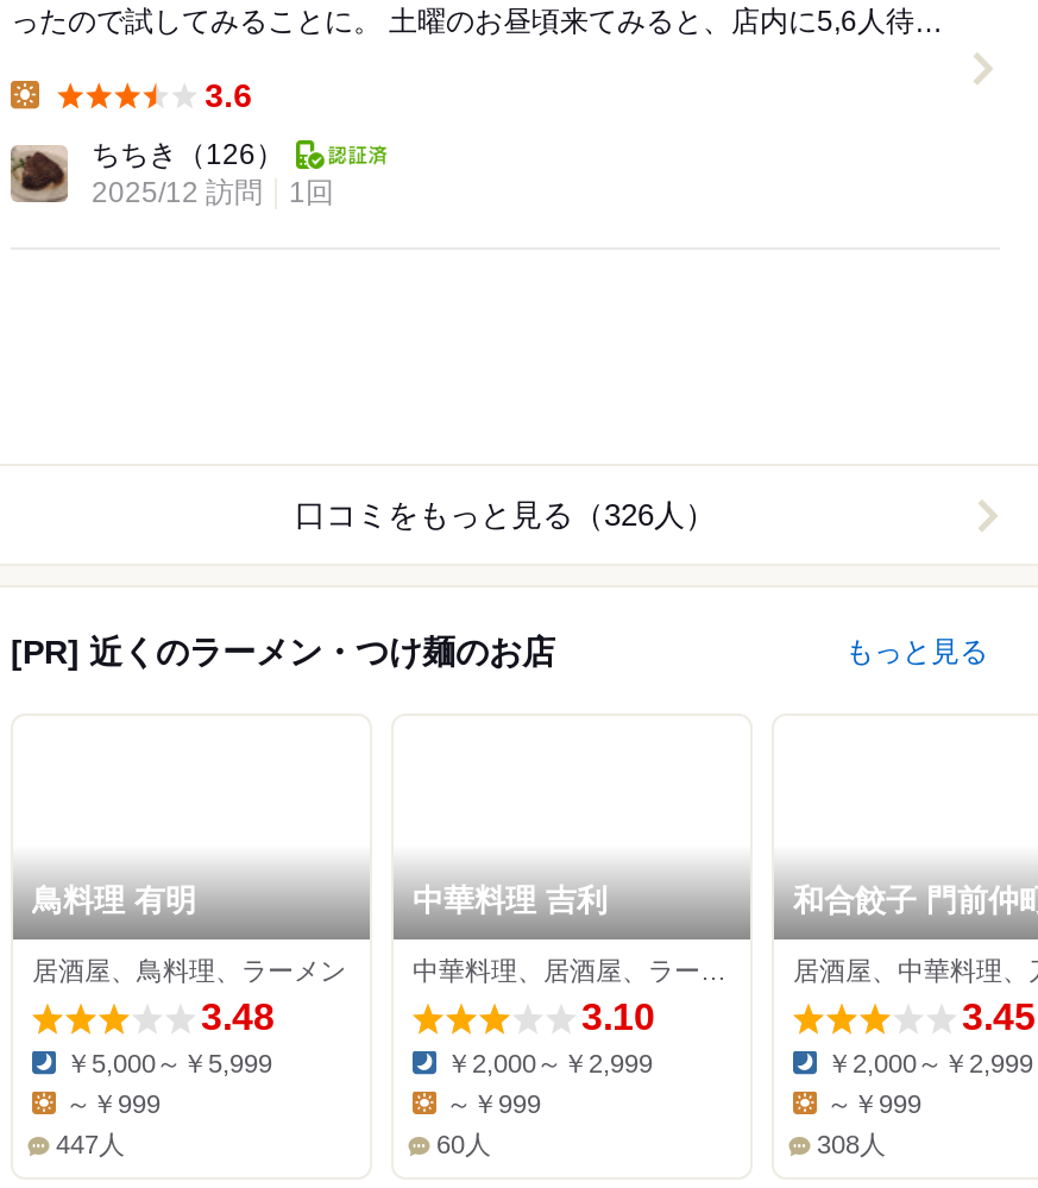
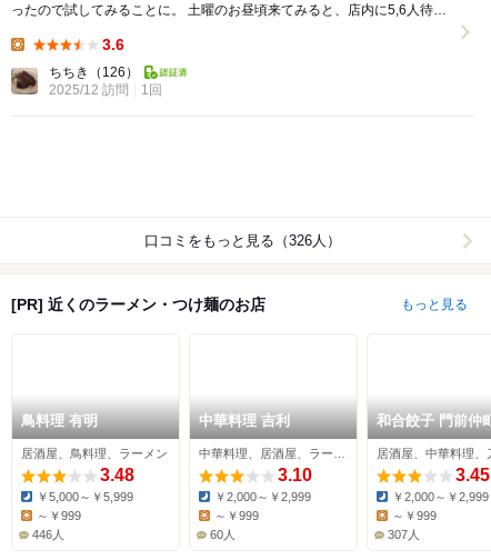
- 447人
+ 446人

- 308人
+ 307人
